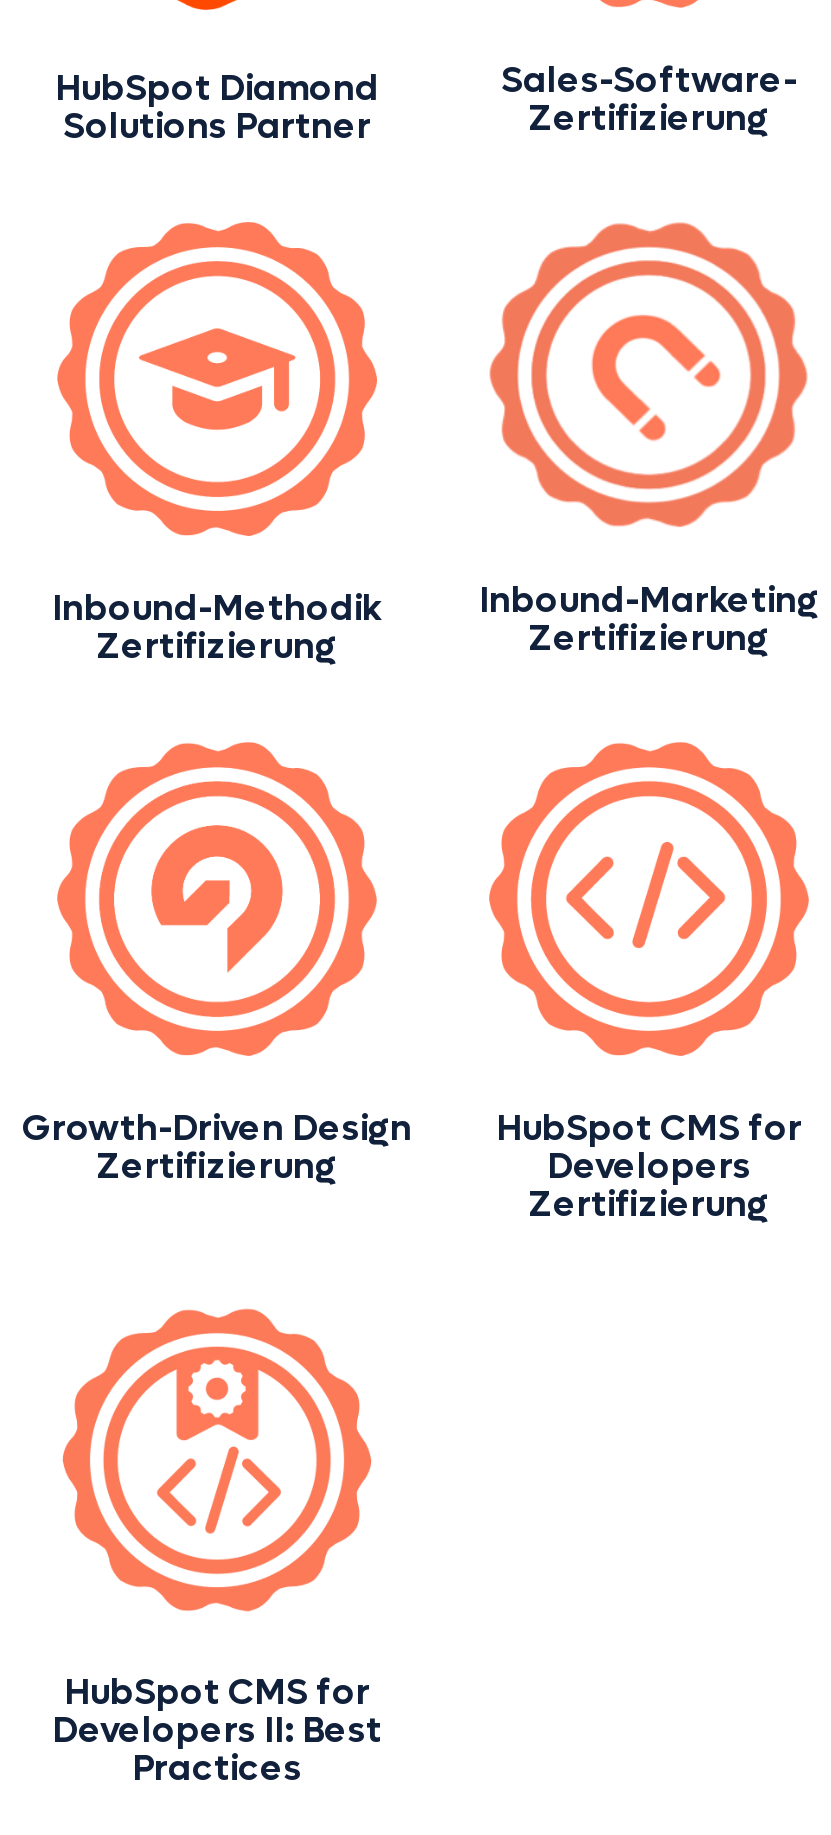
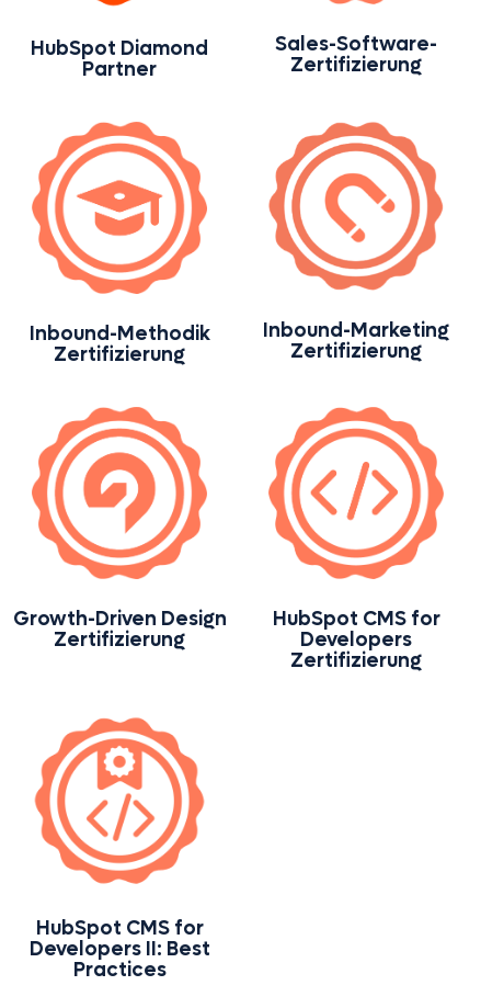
- Solutions Partner
+ Partner
